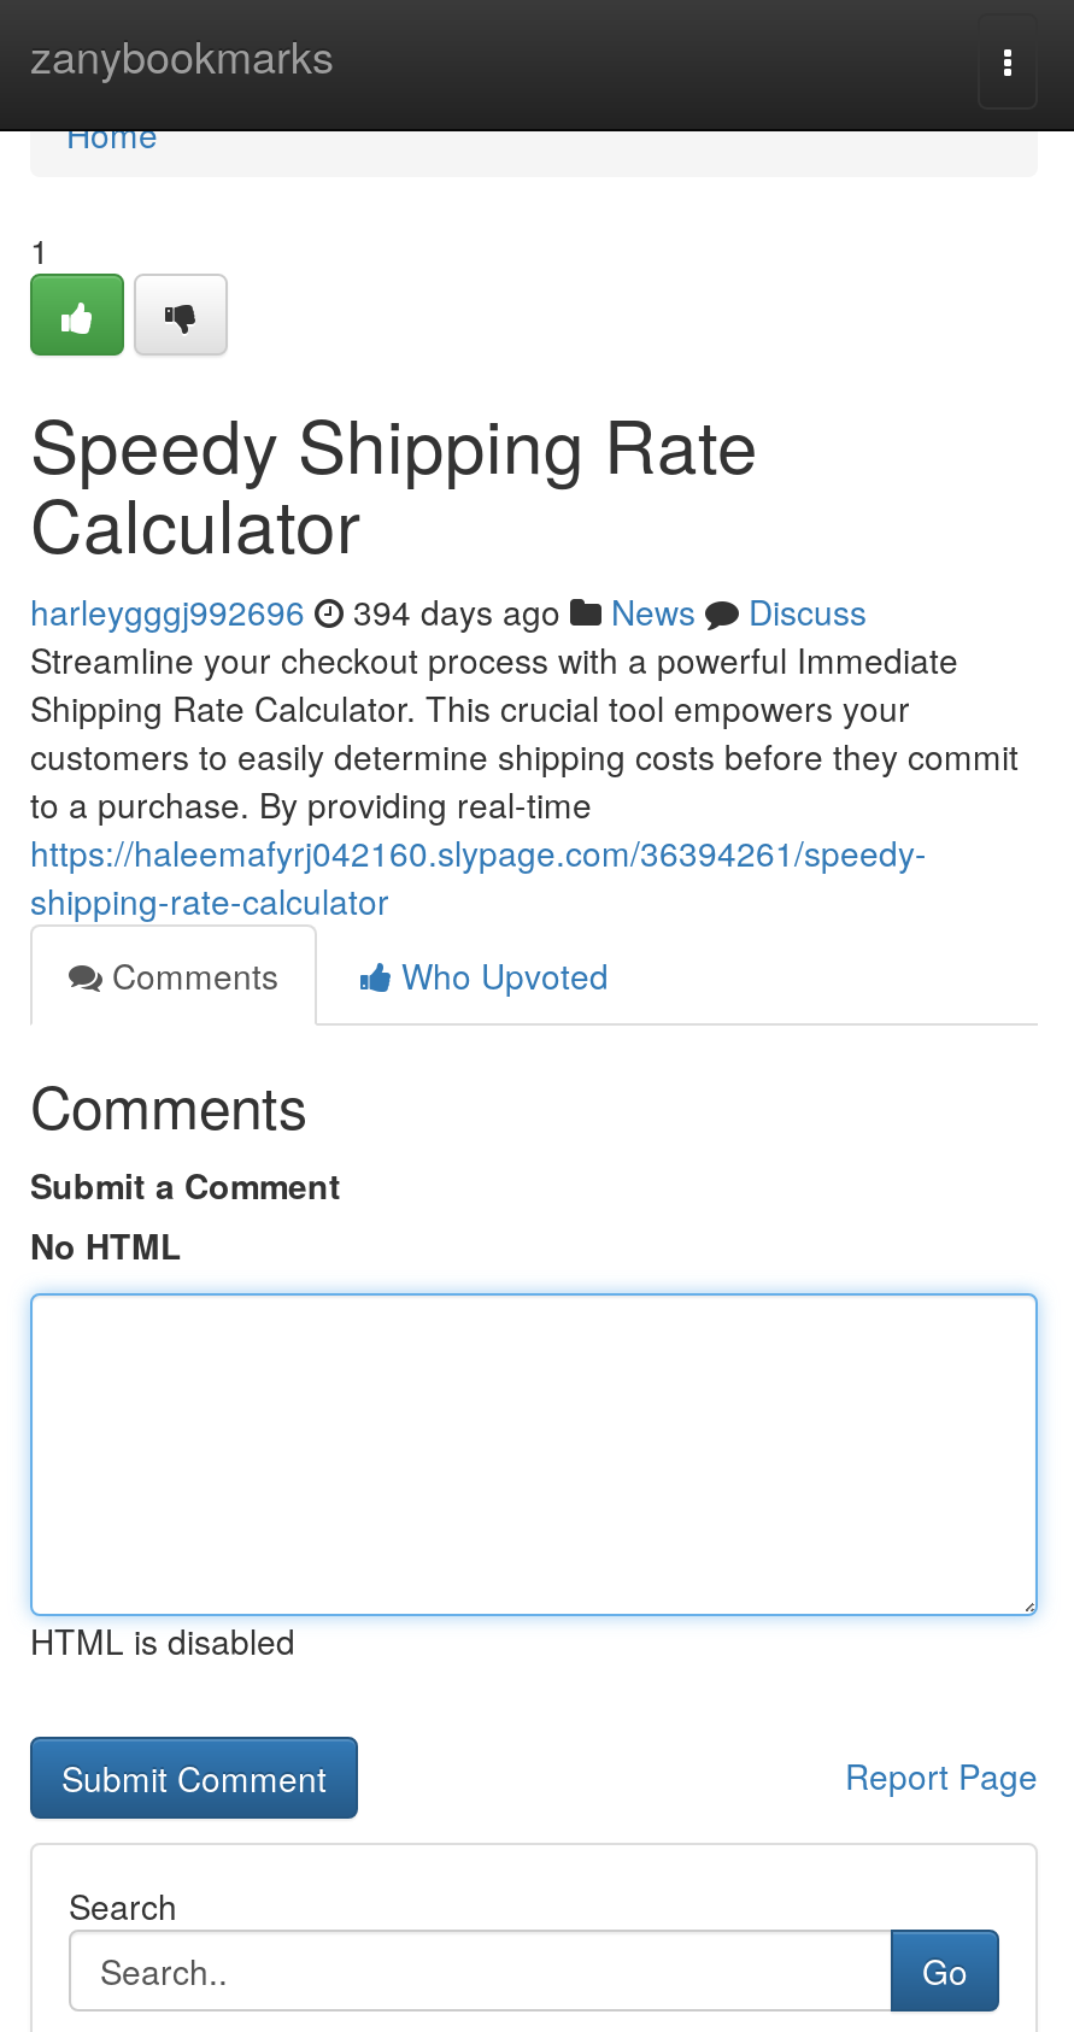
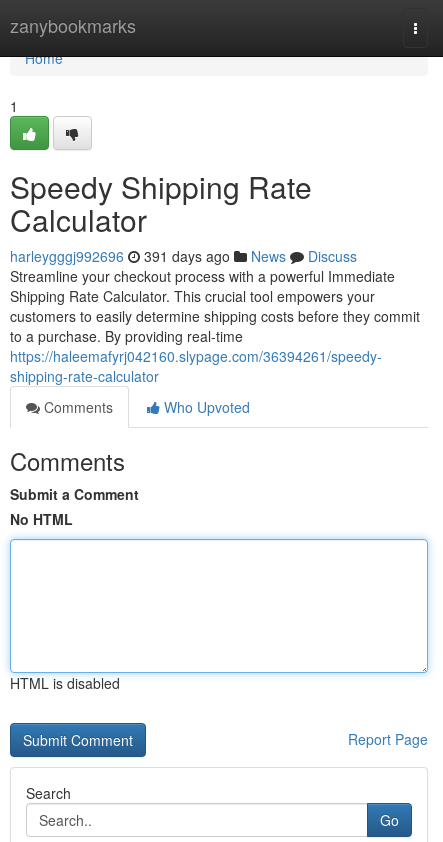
- harleygggj992696 394 days ago News Discuss
+ harleygggj992696 391 days ago News Discuss
